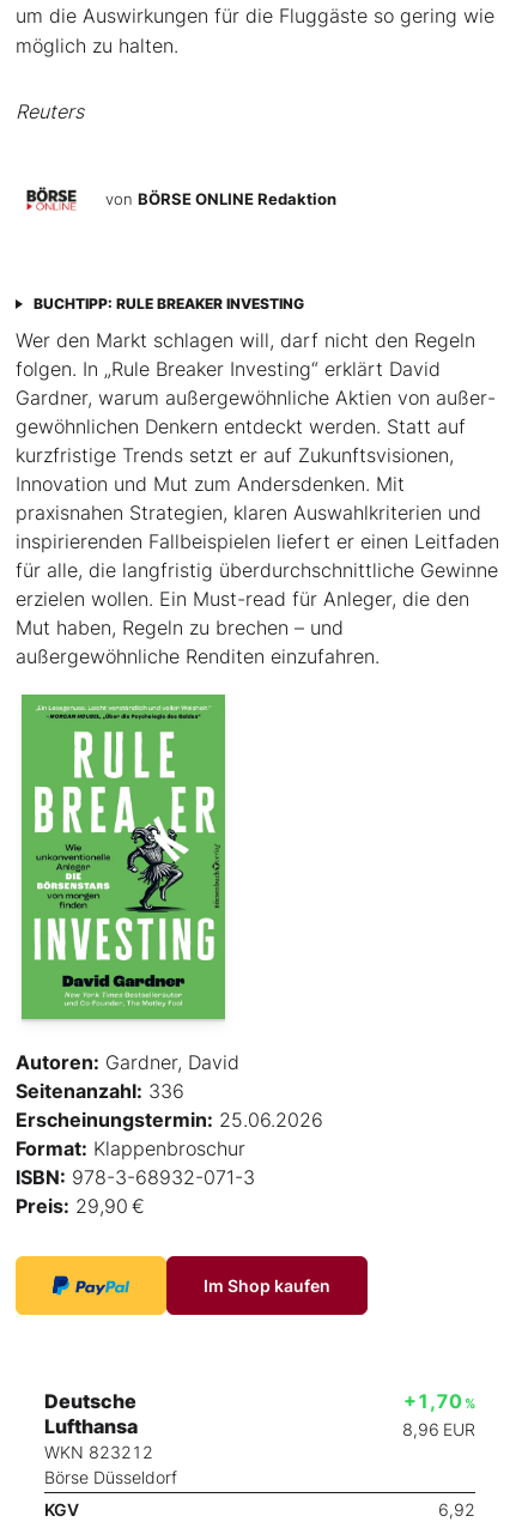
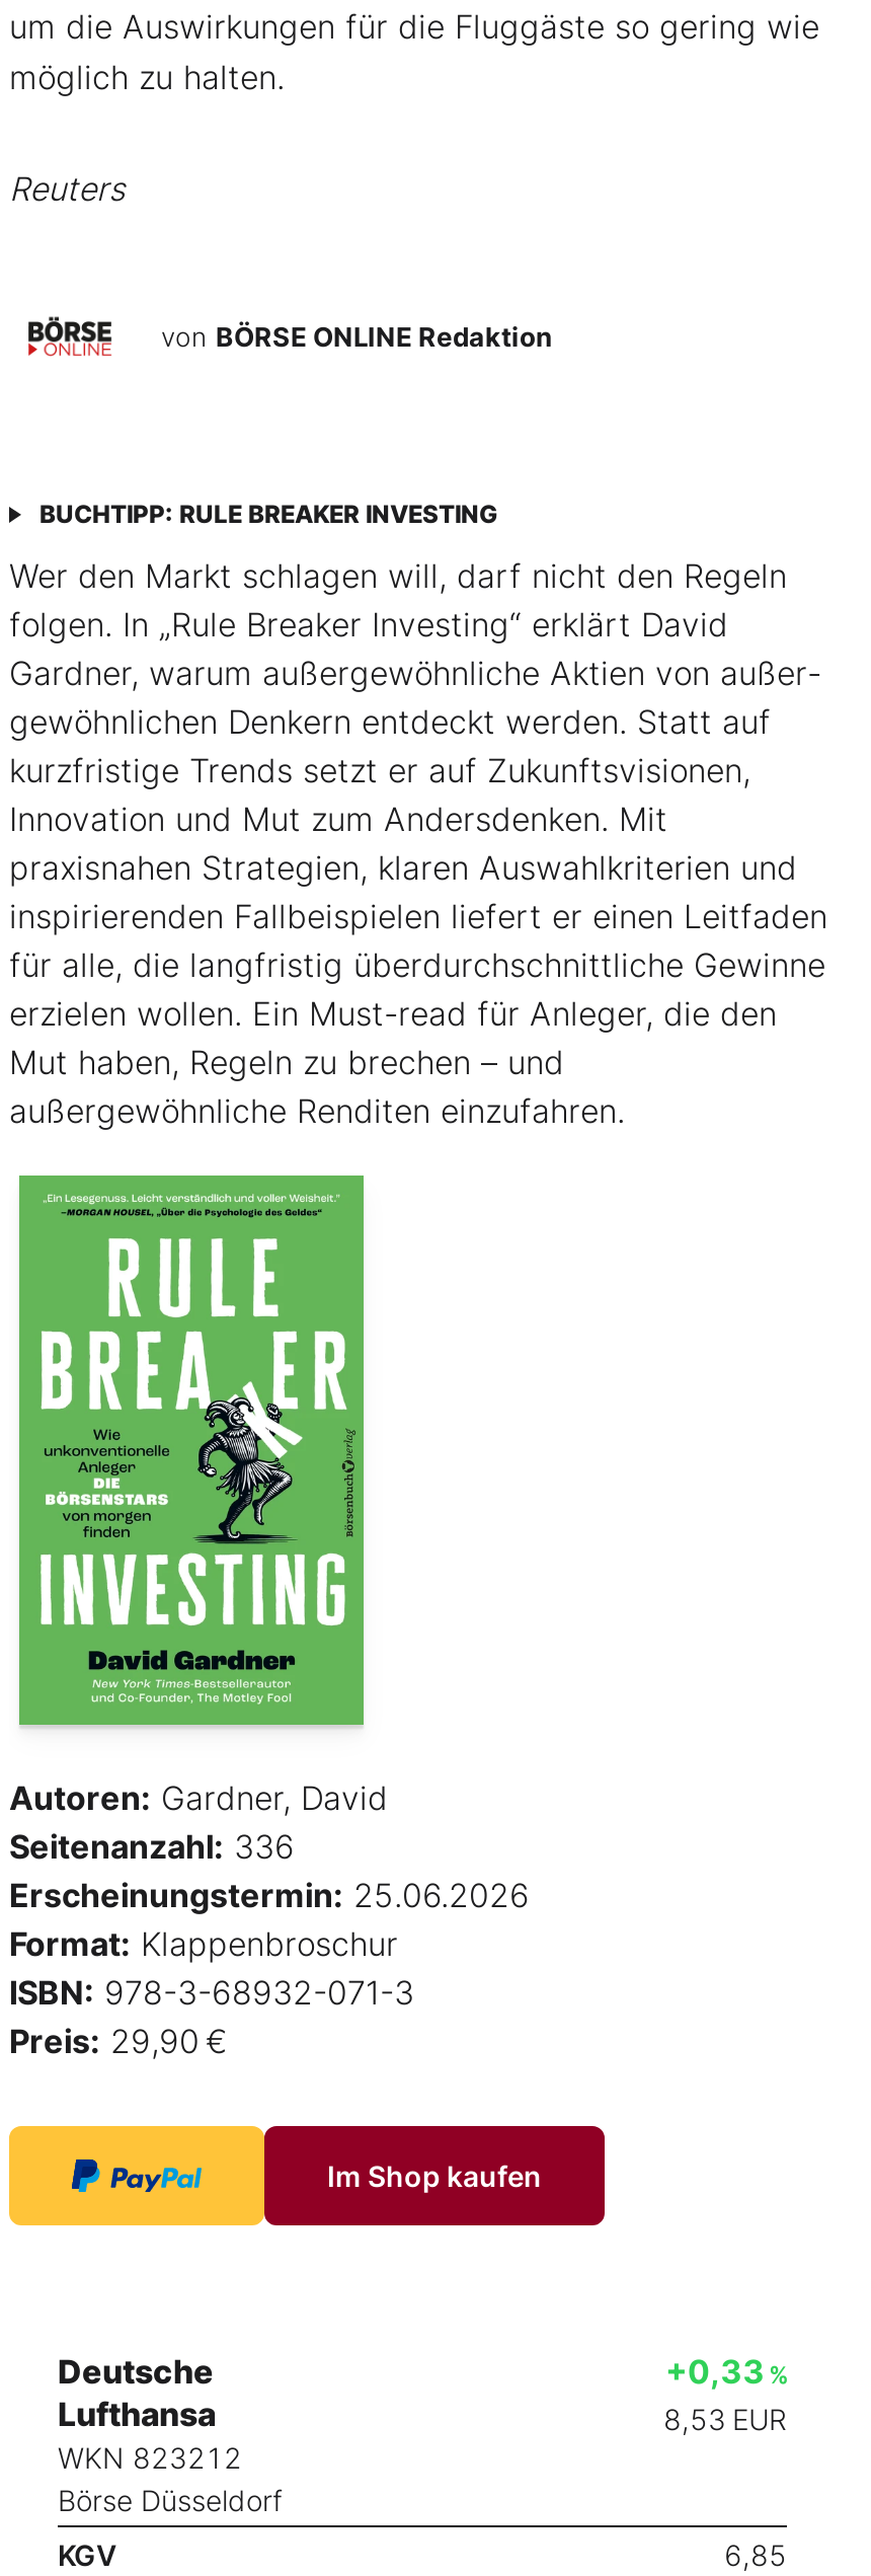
- +1,70 %
+ +0,33 %

- 8,96 EUR
+ 8,53 EUR

- 6,92
+ 6,85
